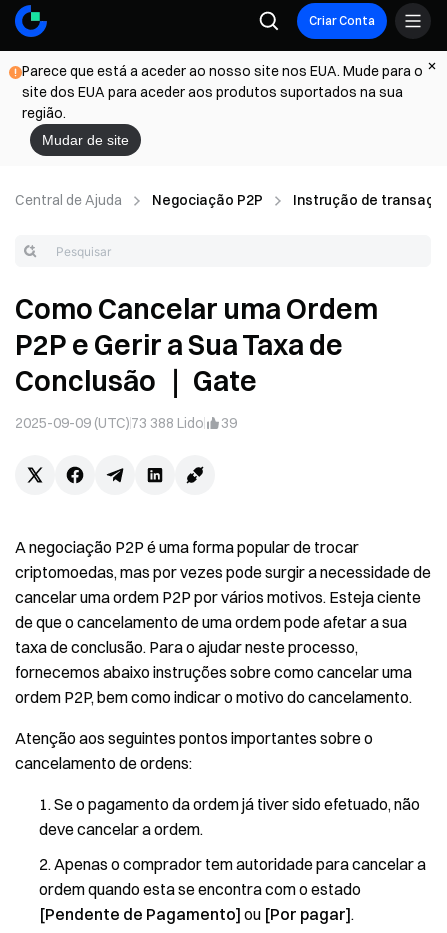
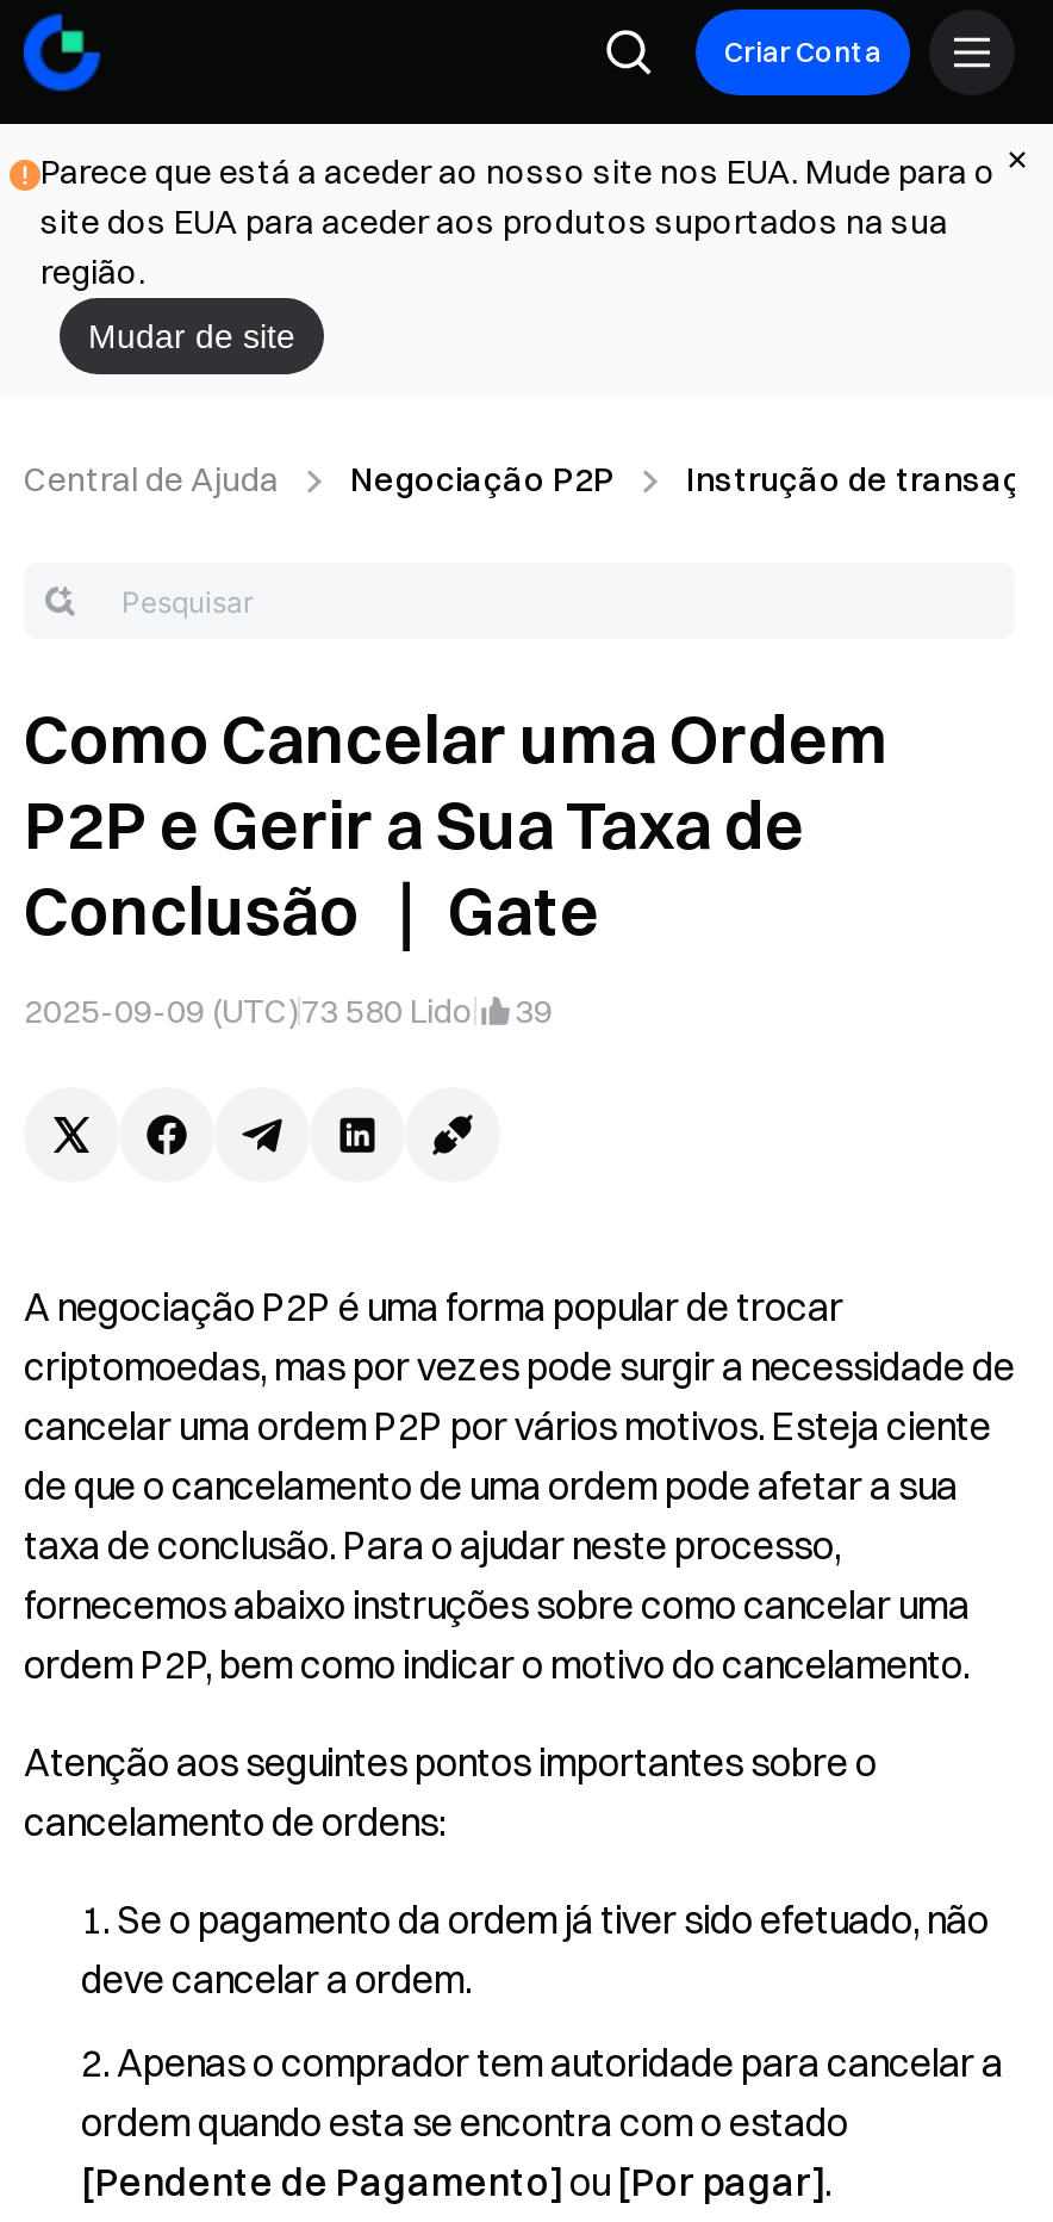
- 2025-09-09 (UTC)73 388 Lido 39
+ 2025-09-09 (UTC)73 580 Lido 39
